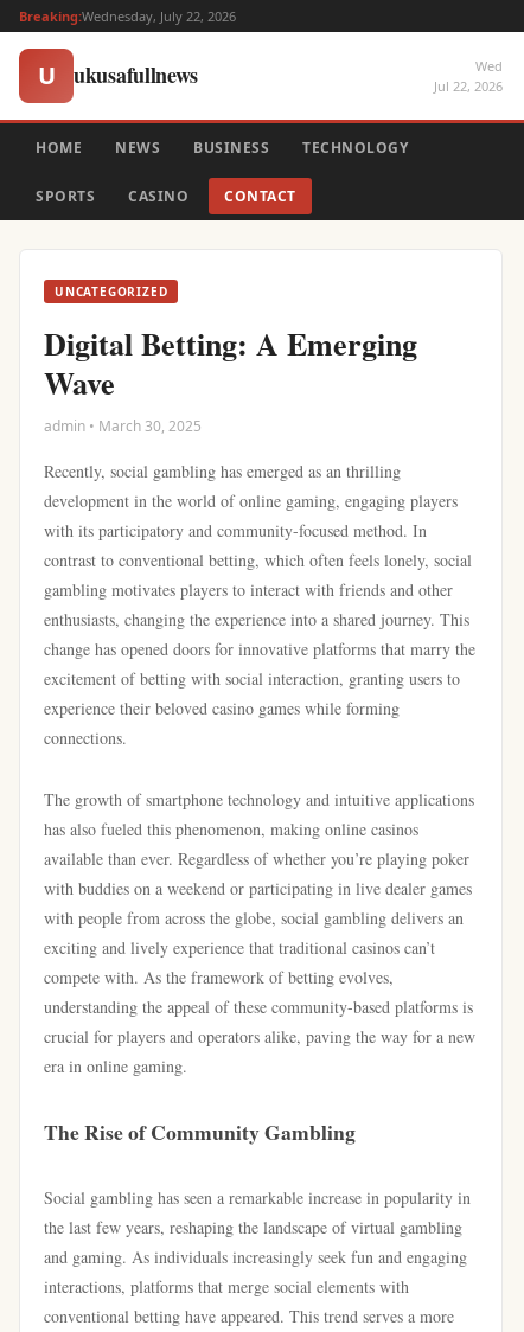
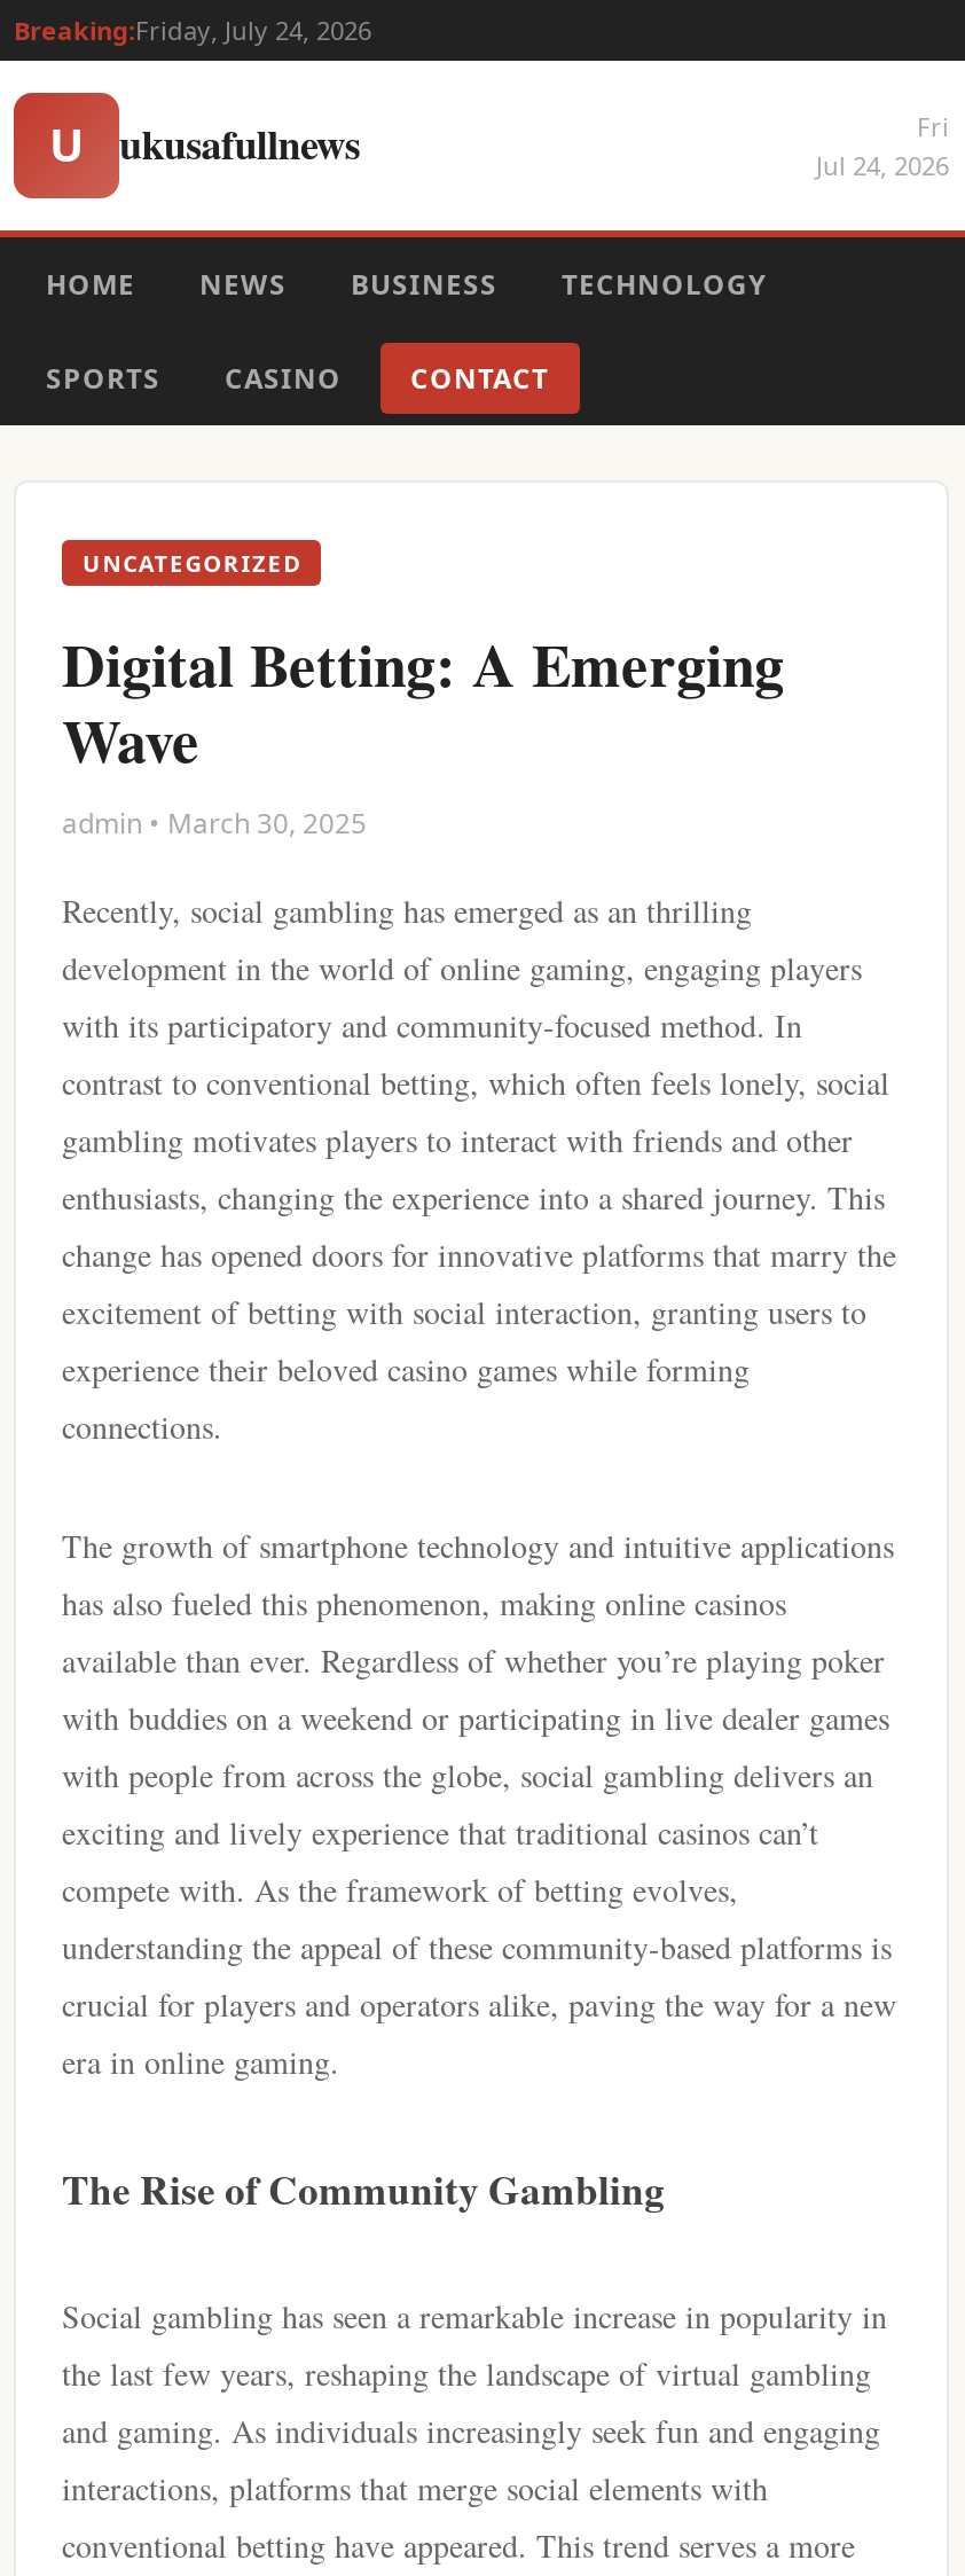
- Breaking:Wednesday, July 22, 2026
+ Breaking:Friday, July 24, 2026

- Wed
- Jul 22, 2026
+ Fri
+ Jul 24, 2026
